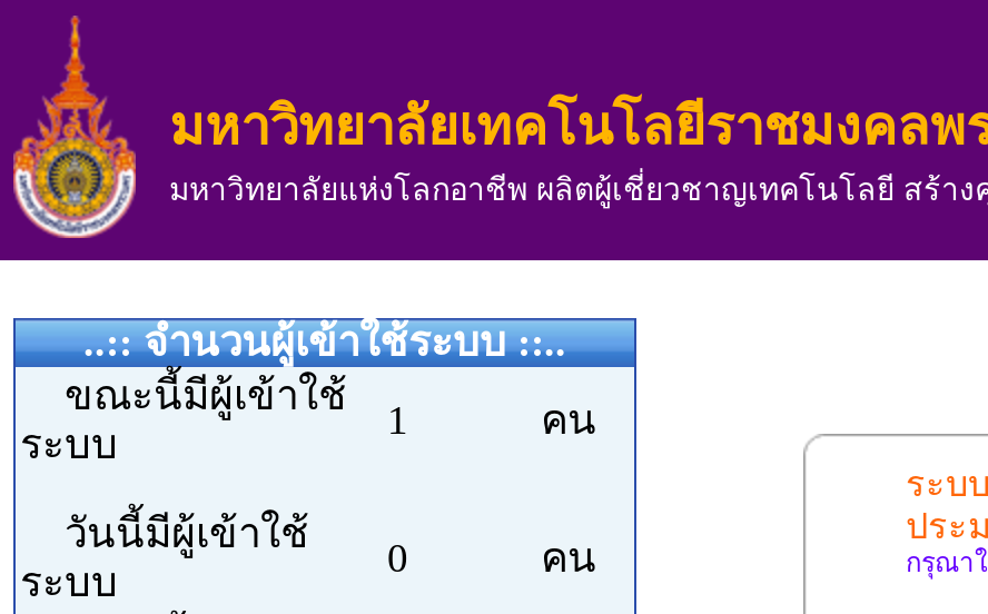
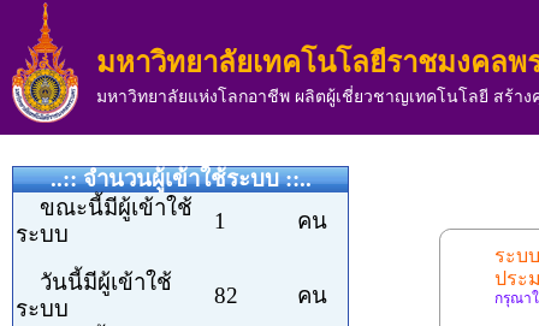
- 0
+ 82
